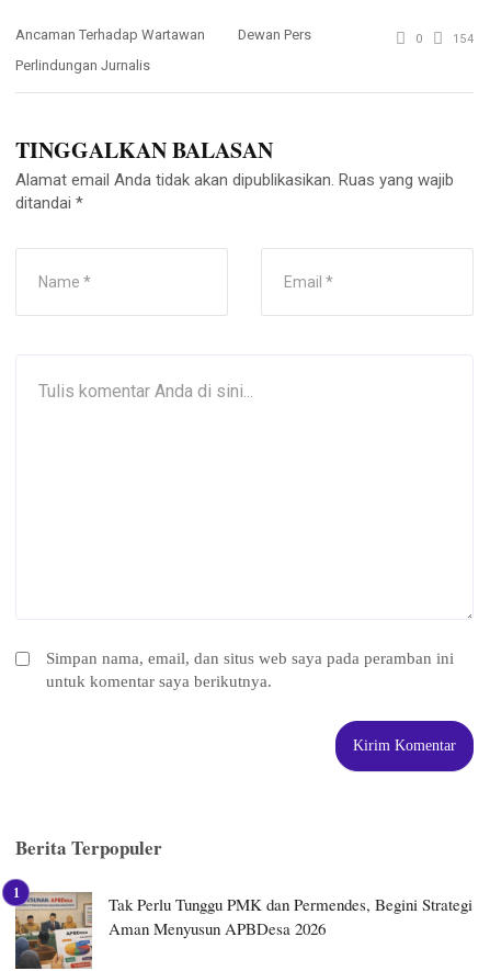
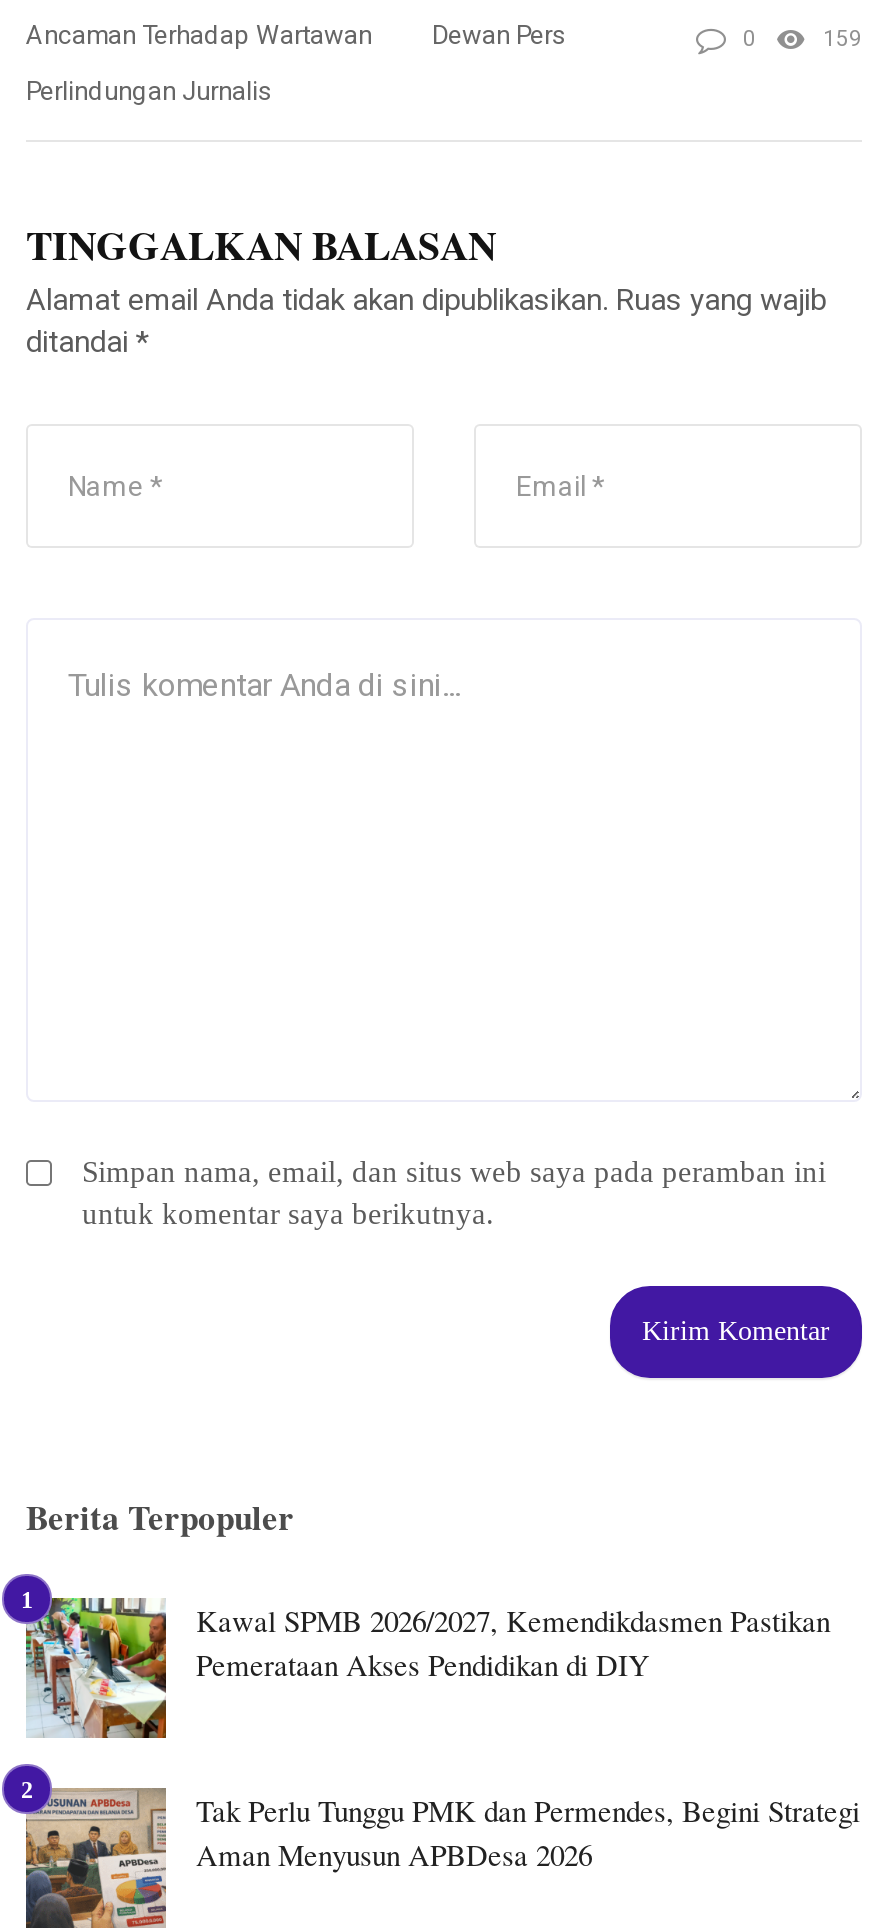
- 154
+ 159

+ [image]
+ Kawal SPMB 2026/2027, Kemendikdasmen Pastikan
+ Pemerataan Akses Pendidikan di DIY
